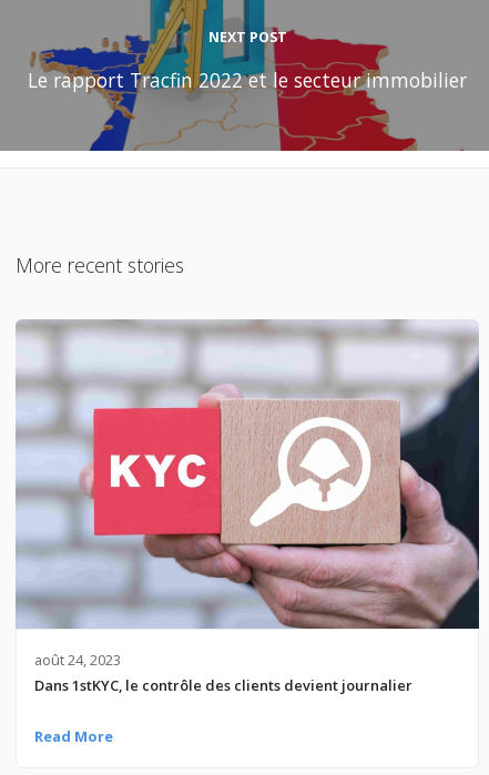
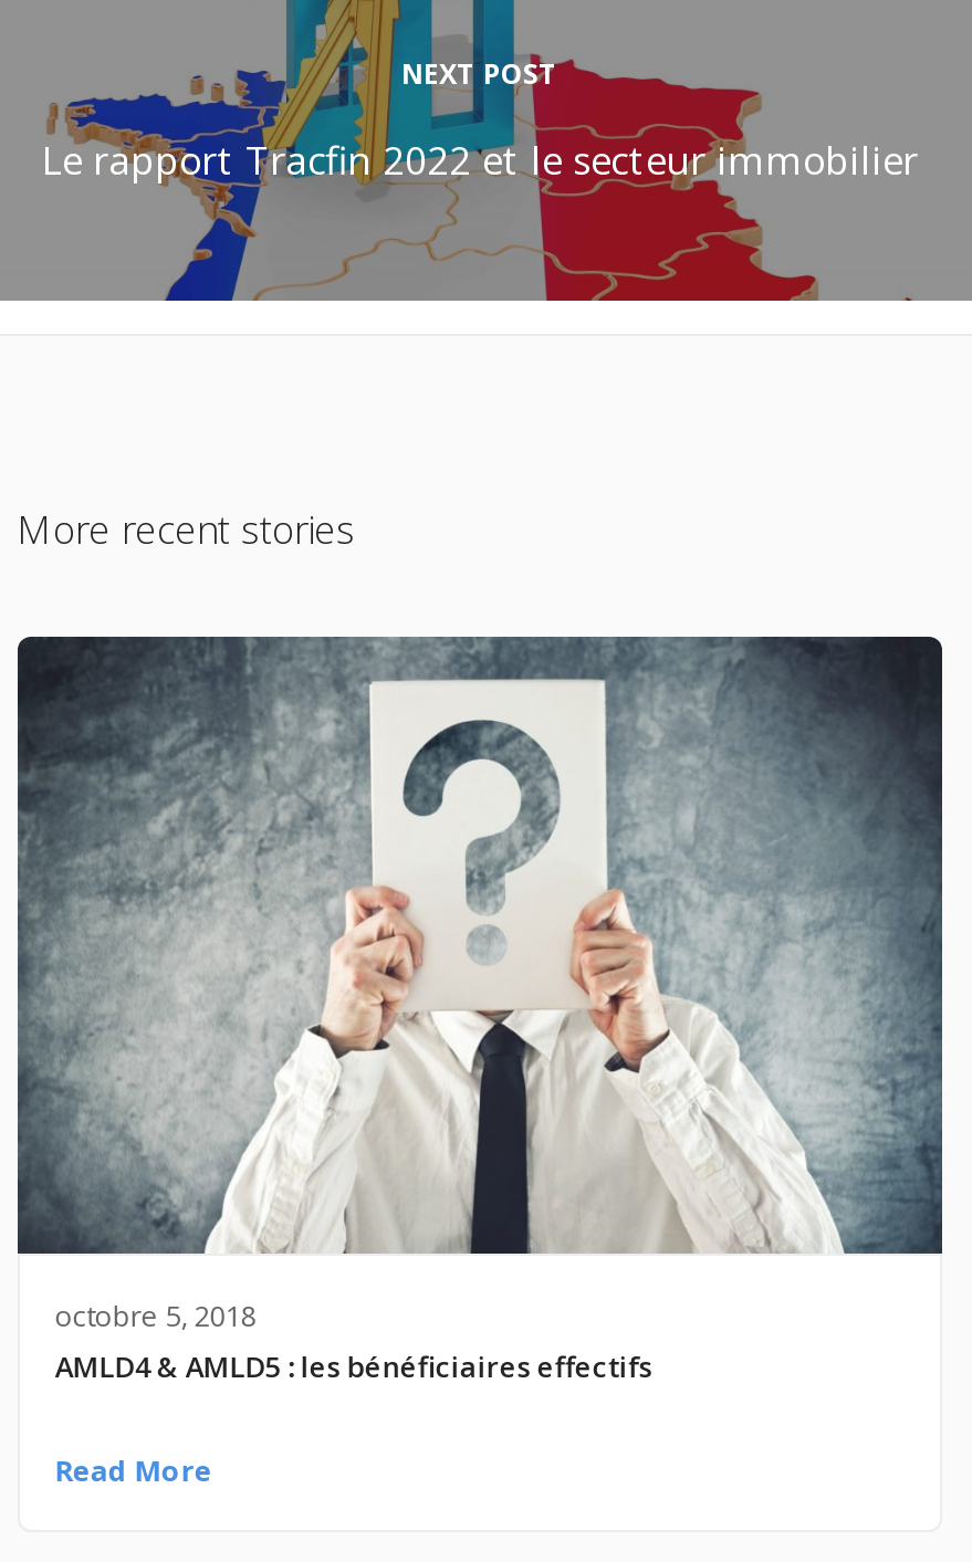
- [image]
- août 24, 2023
- Dans 1stKYC, le contrôle des clients devient journalier
+ [image]
+ octobre 5, 2018
+ AMLD4 & AMLD5 : les bénéficiaires effectifs
